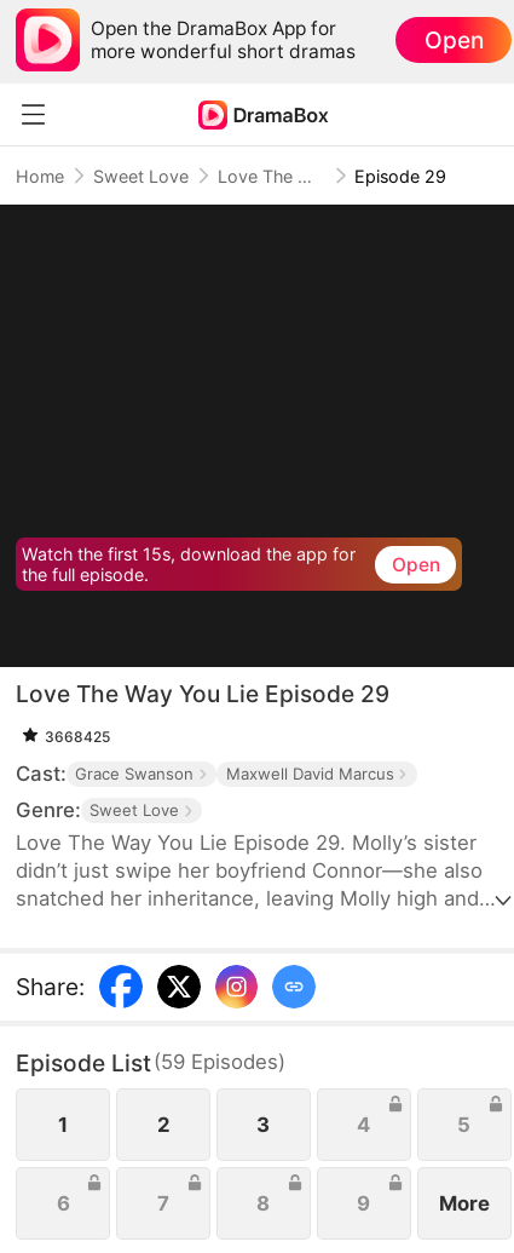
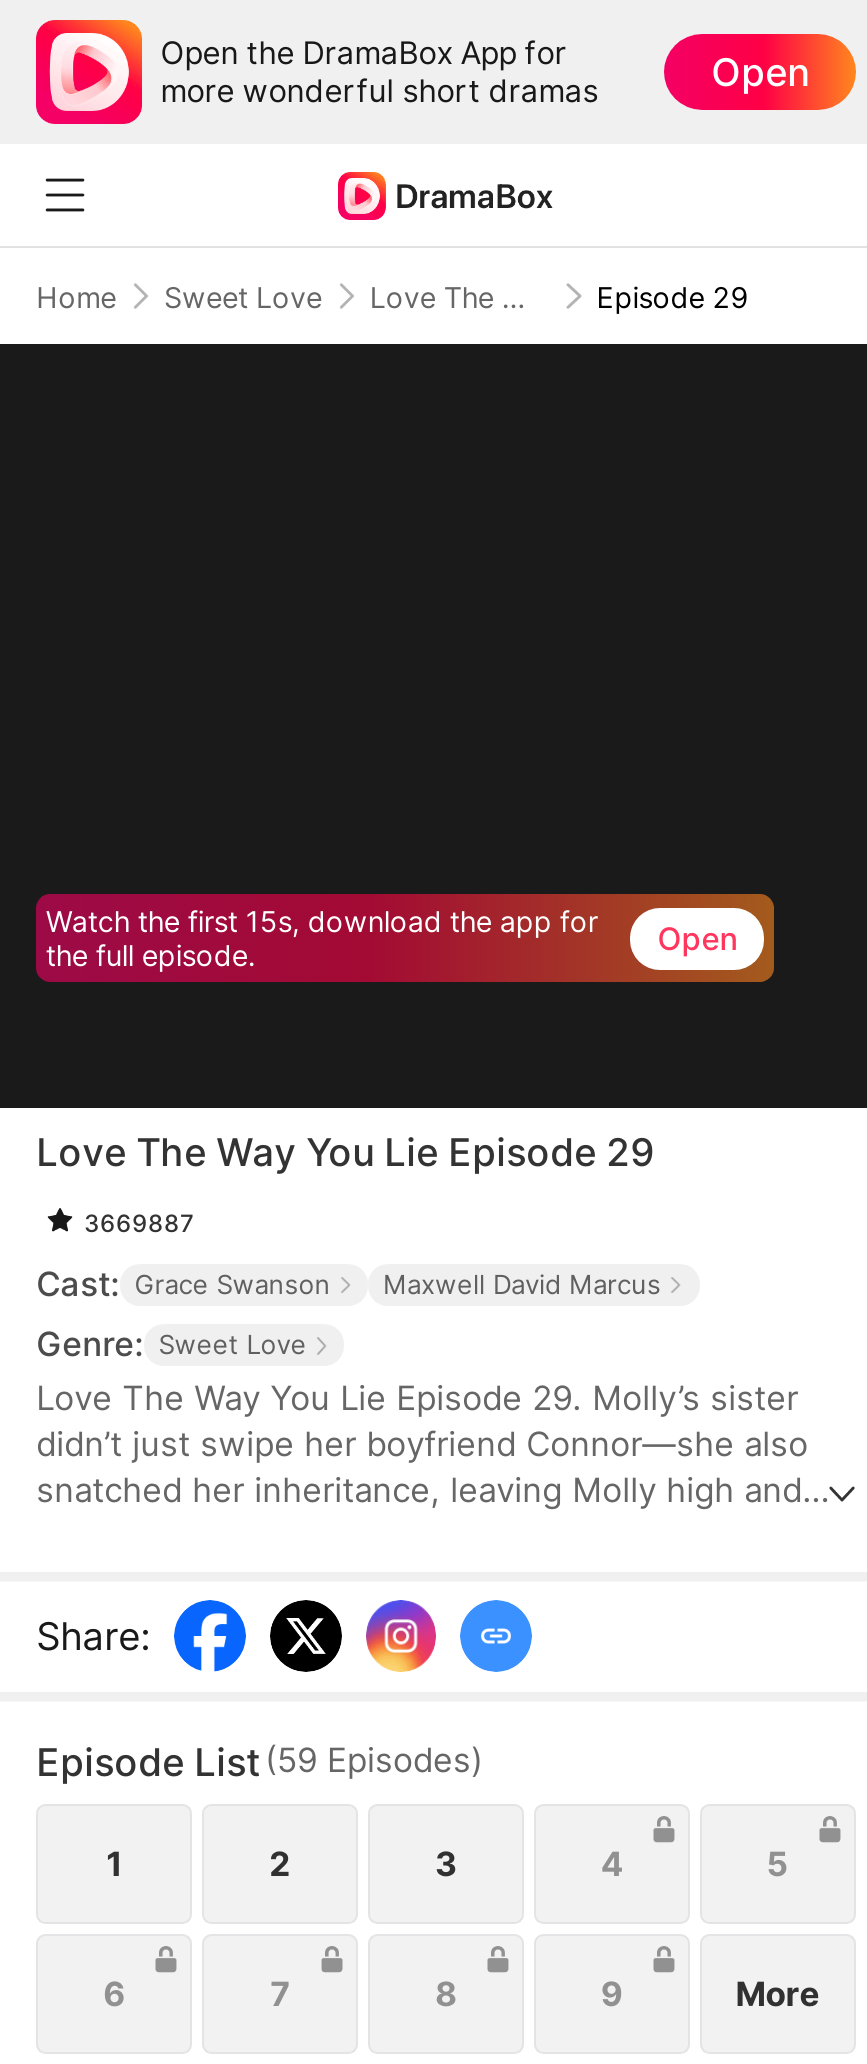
- 3668425
+ 3669887
